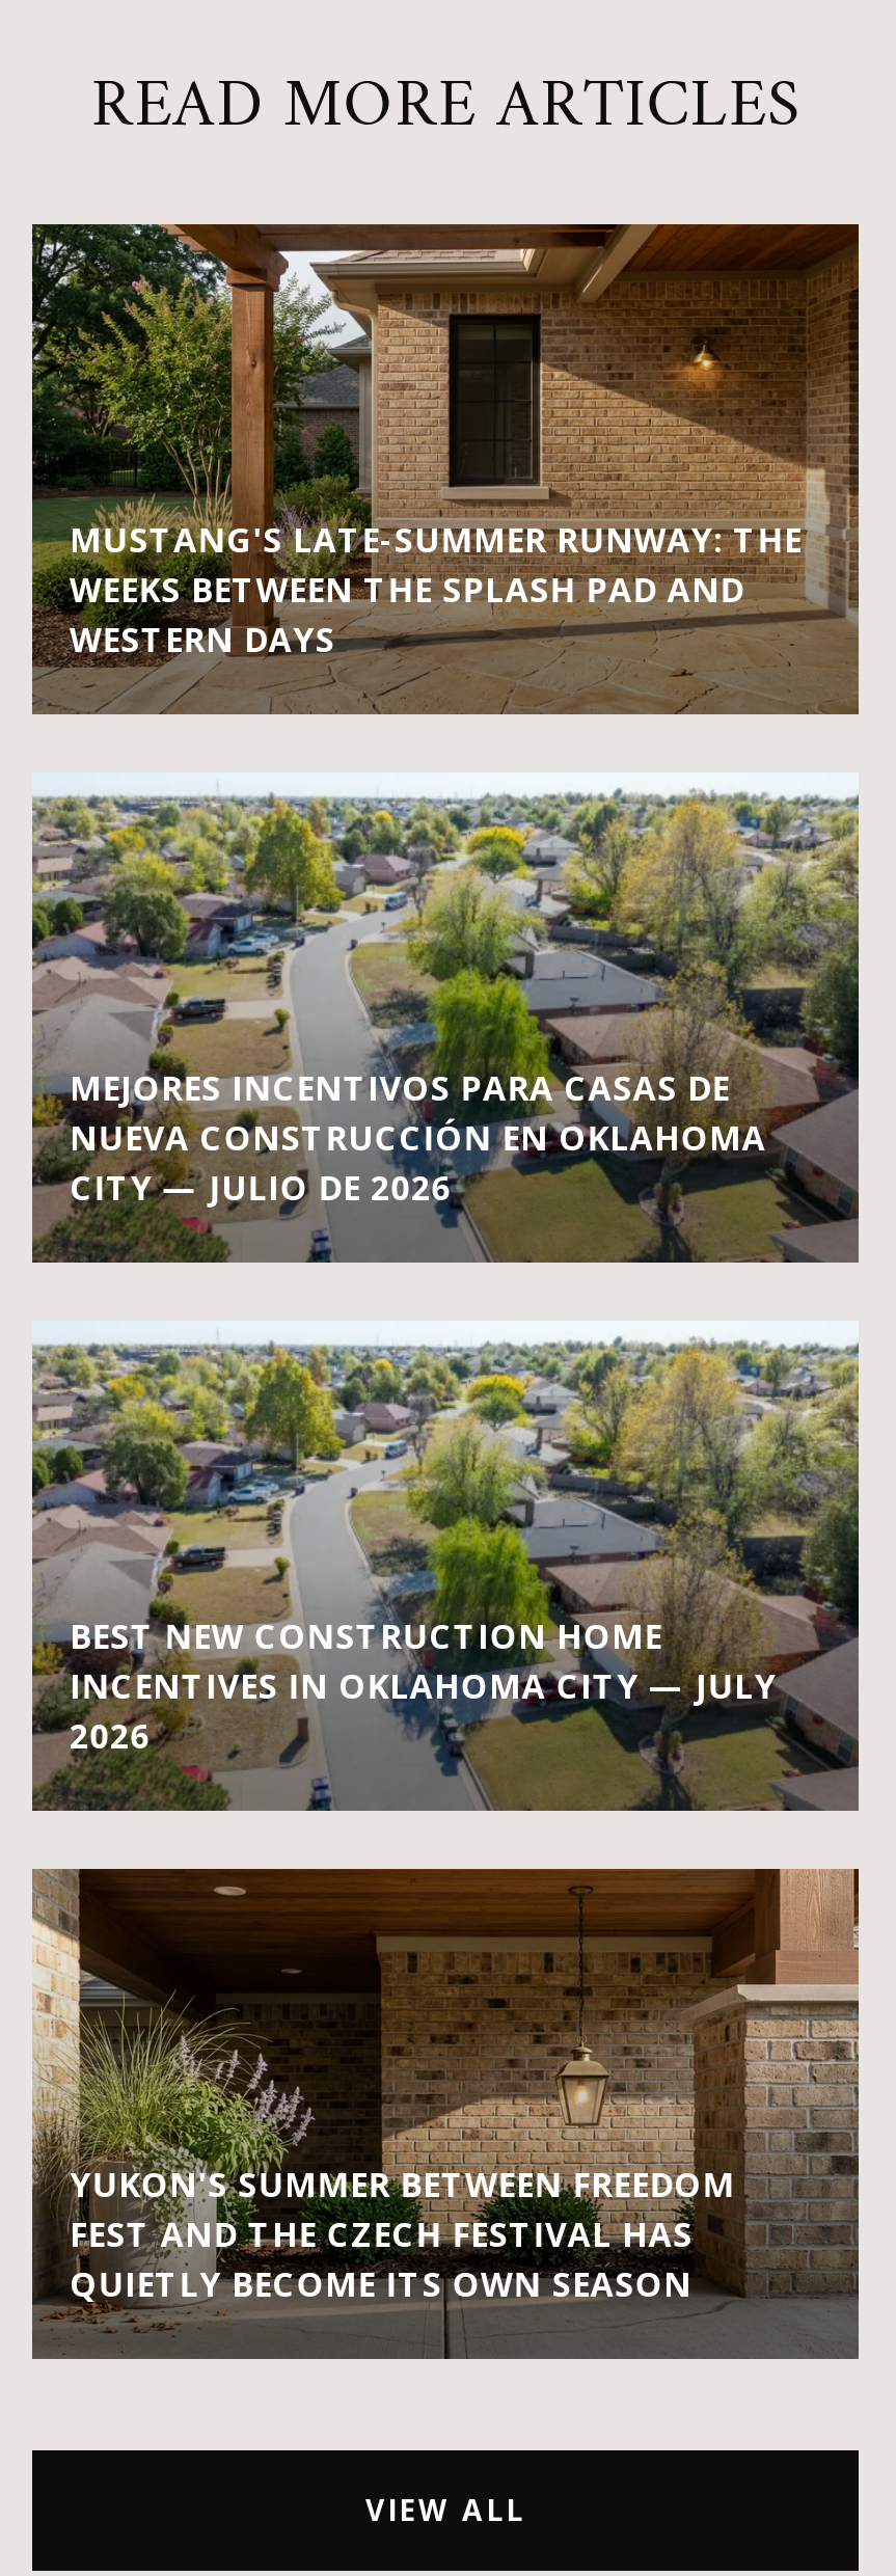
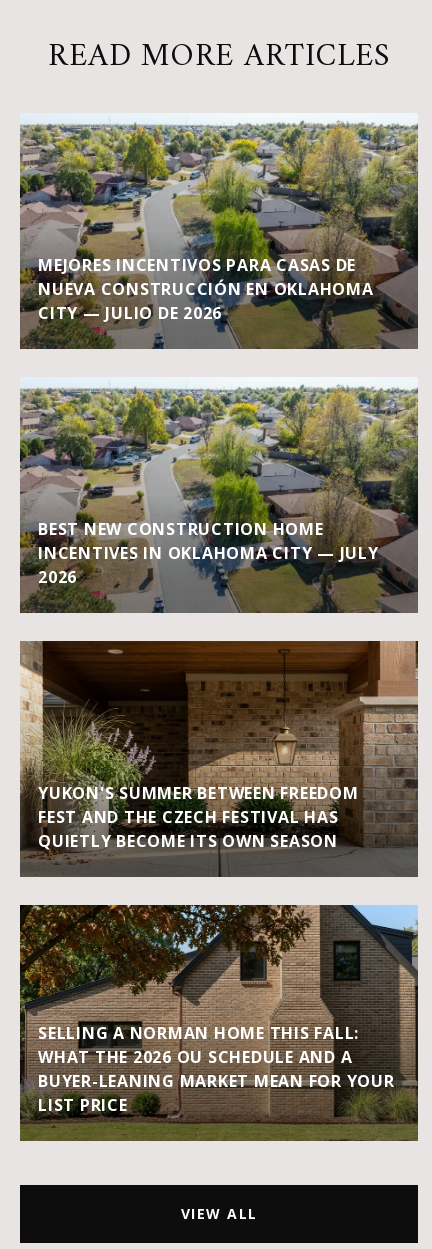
- [image]
- MUSTANG'S LATE-SUMMER RUNWAY: THE
- WEEKS BETWEEN THE SPLASH PAD AND
- WESTERN DAYS

moved up: [image] | MEJORES INCENTIVOS PARA CASAS DE | NUEVA CONSTRUCCIÓN EN OKLAHOMA | ... | FEST AND THE CZECH FESTIVAL HAS | QUIETLY BECOME ITS OWN SEASON

moved up: [image]

+ [image]
+ SELLING A NORMAN HOME THIS FALL:
+ WHAT THE 2026 OU SCHEDULE AND A
+ BUYER-LEANING MARKET MEAN FOR YOUR
+ LIST PRICE
